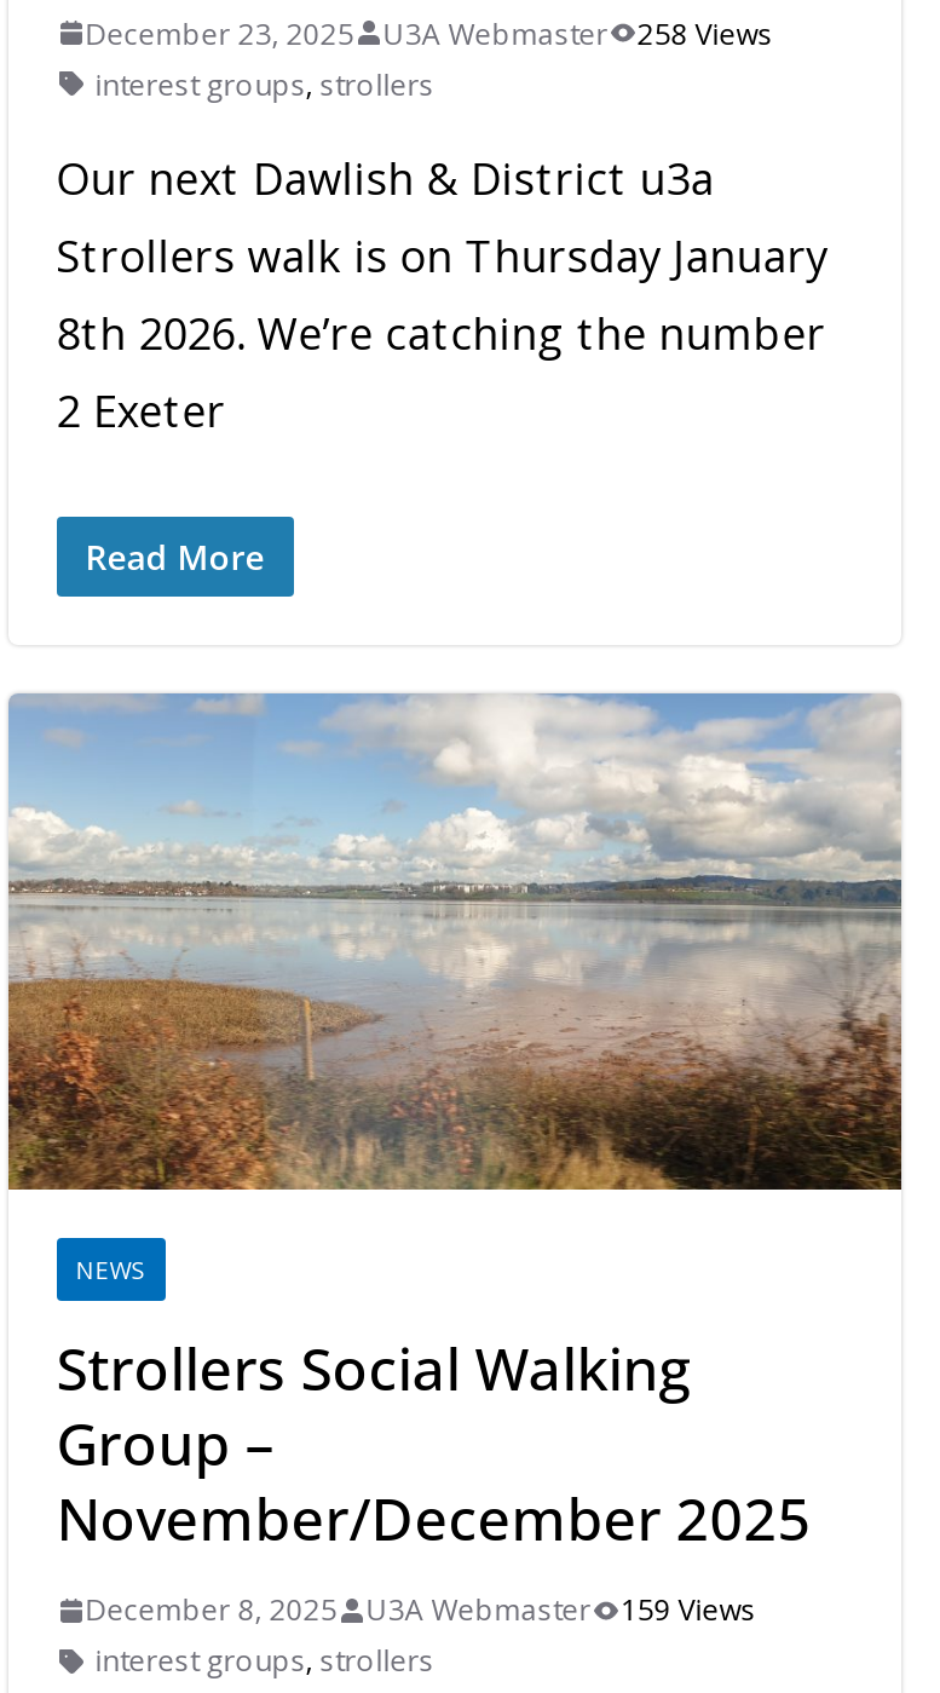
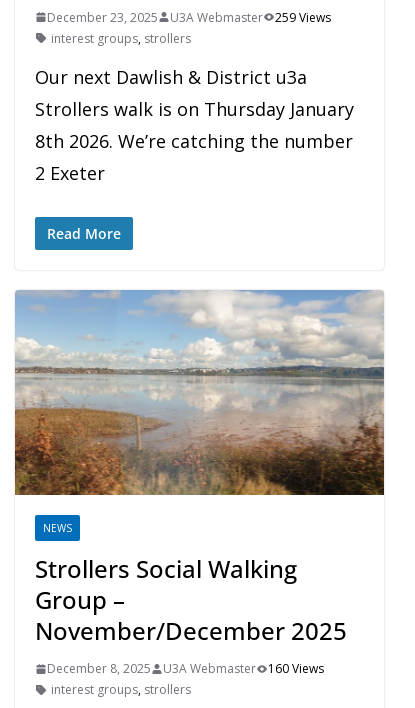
- December 23, 2025 U3A Webmaster 258 Views
+ December 23, 2025 U3A Webmaster 259 Views

- December 8, 2025 U3A Webmaster 159 Views
+ December 8, 2025 U3A Webmaster 160 Views
